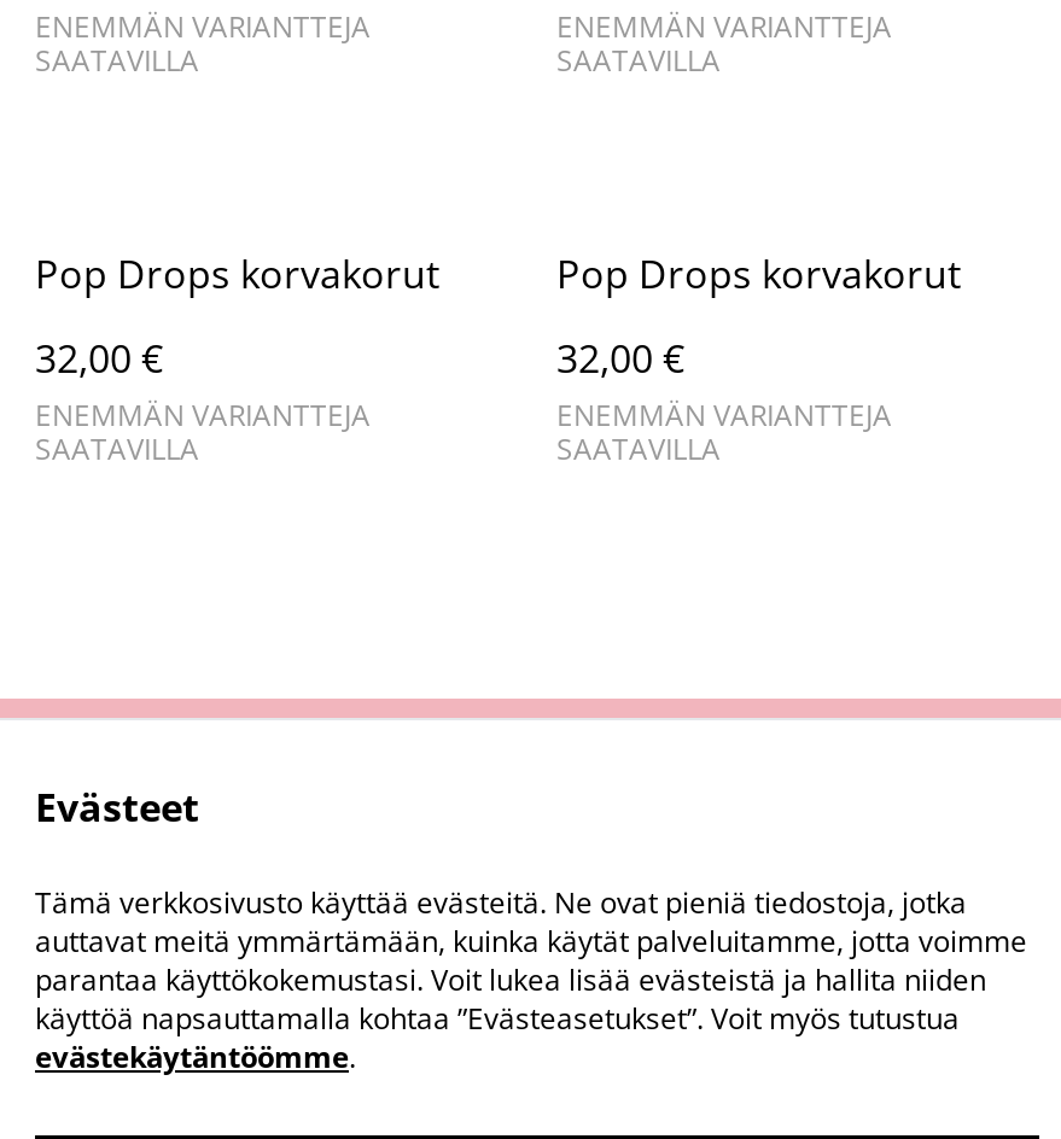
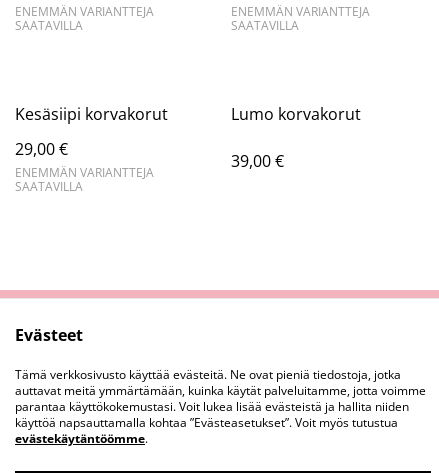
- Pop Drops korvakorut
+ Kesäsiipi korvakorut

- Pop Drops korvakorut
+ Lumo korvakorut

- 32,00 €
+ 29,00 €

- 32,00 €
- ENEMMÄN VARIANTTEJA
- SAATAVILLA
+ 39,00 €
